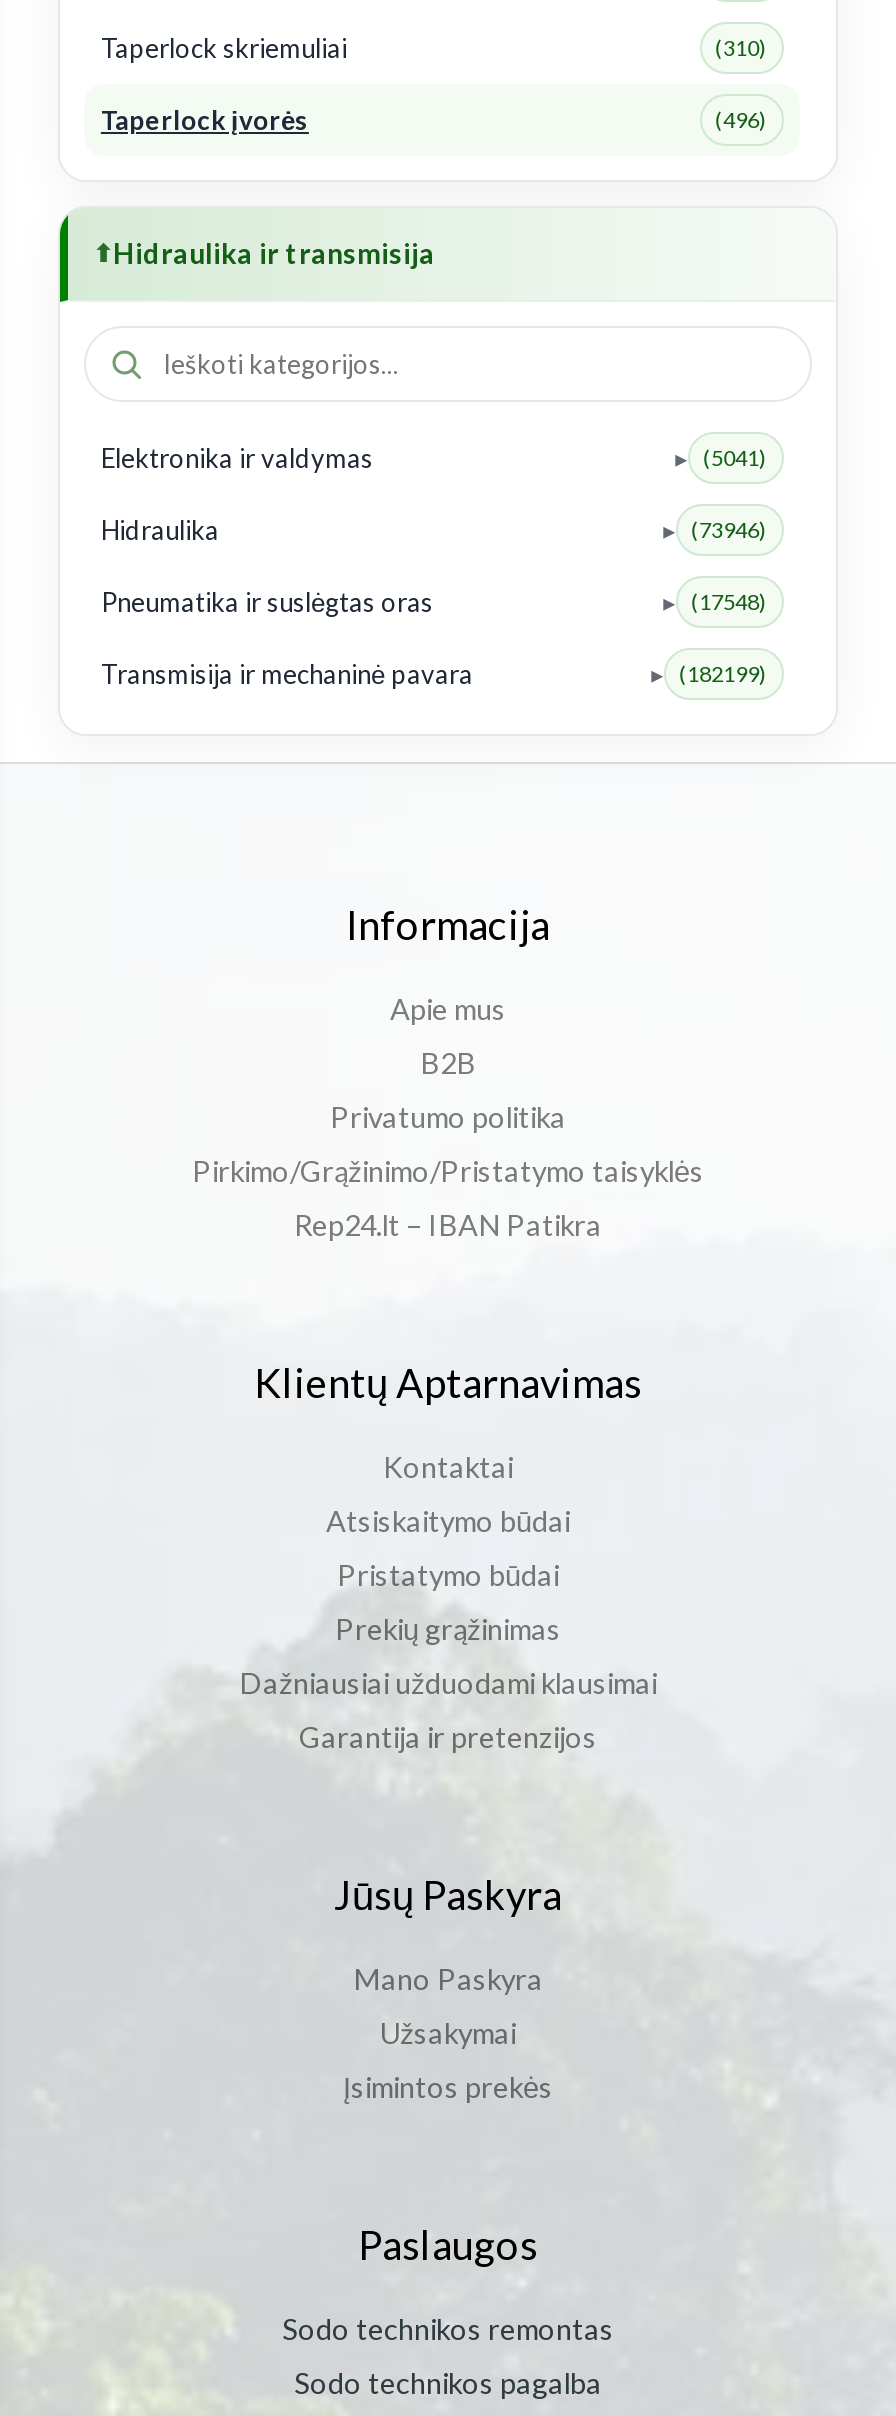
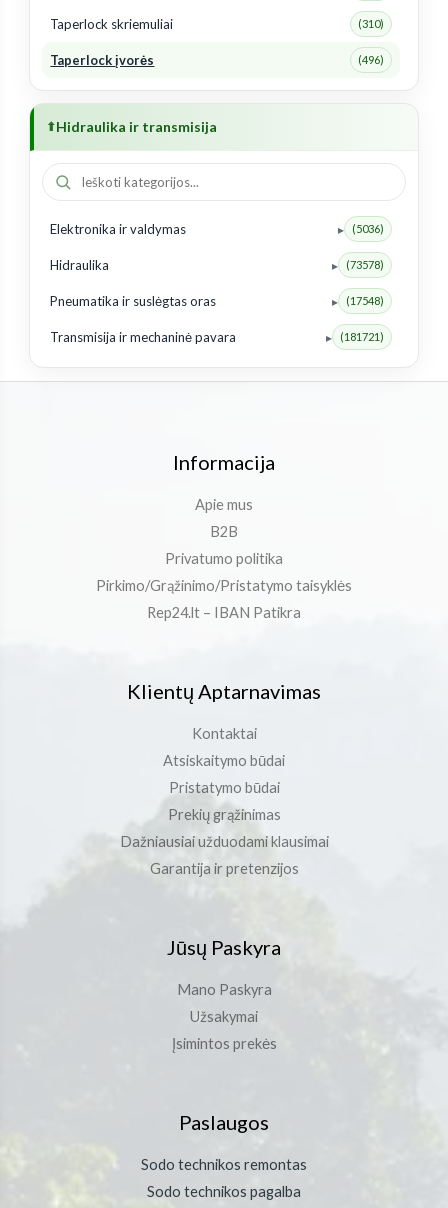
- (5041)
+ (5036)

- (73946)
+ (73578)

- (182199)
+ (181721)
